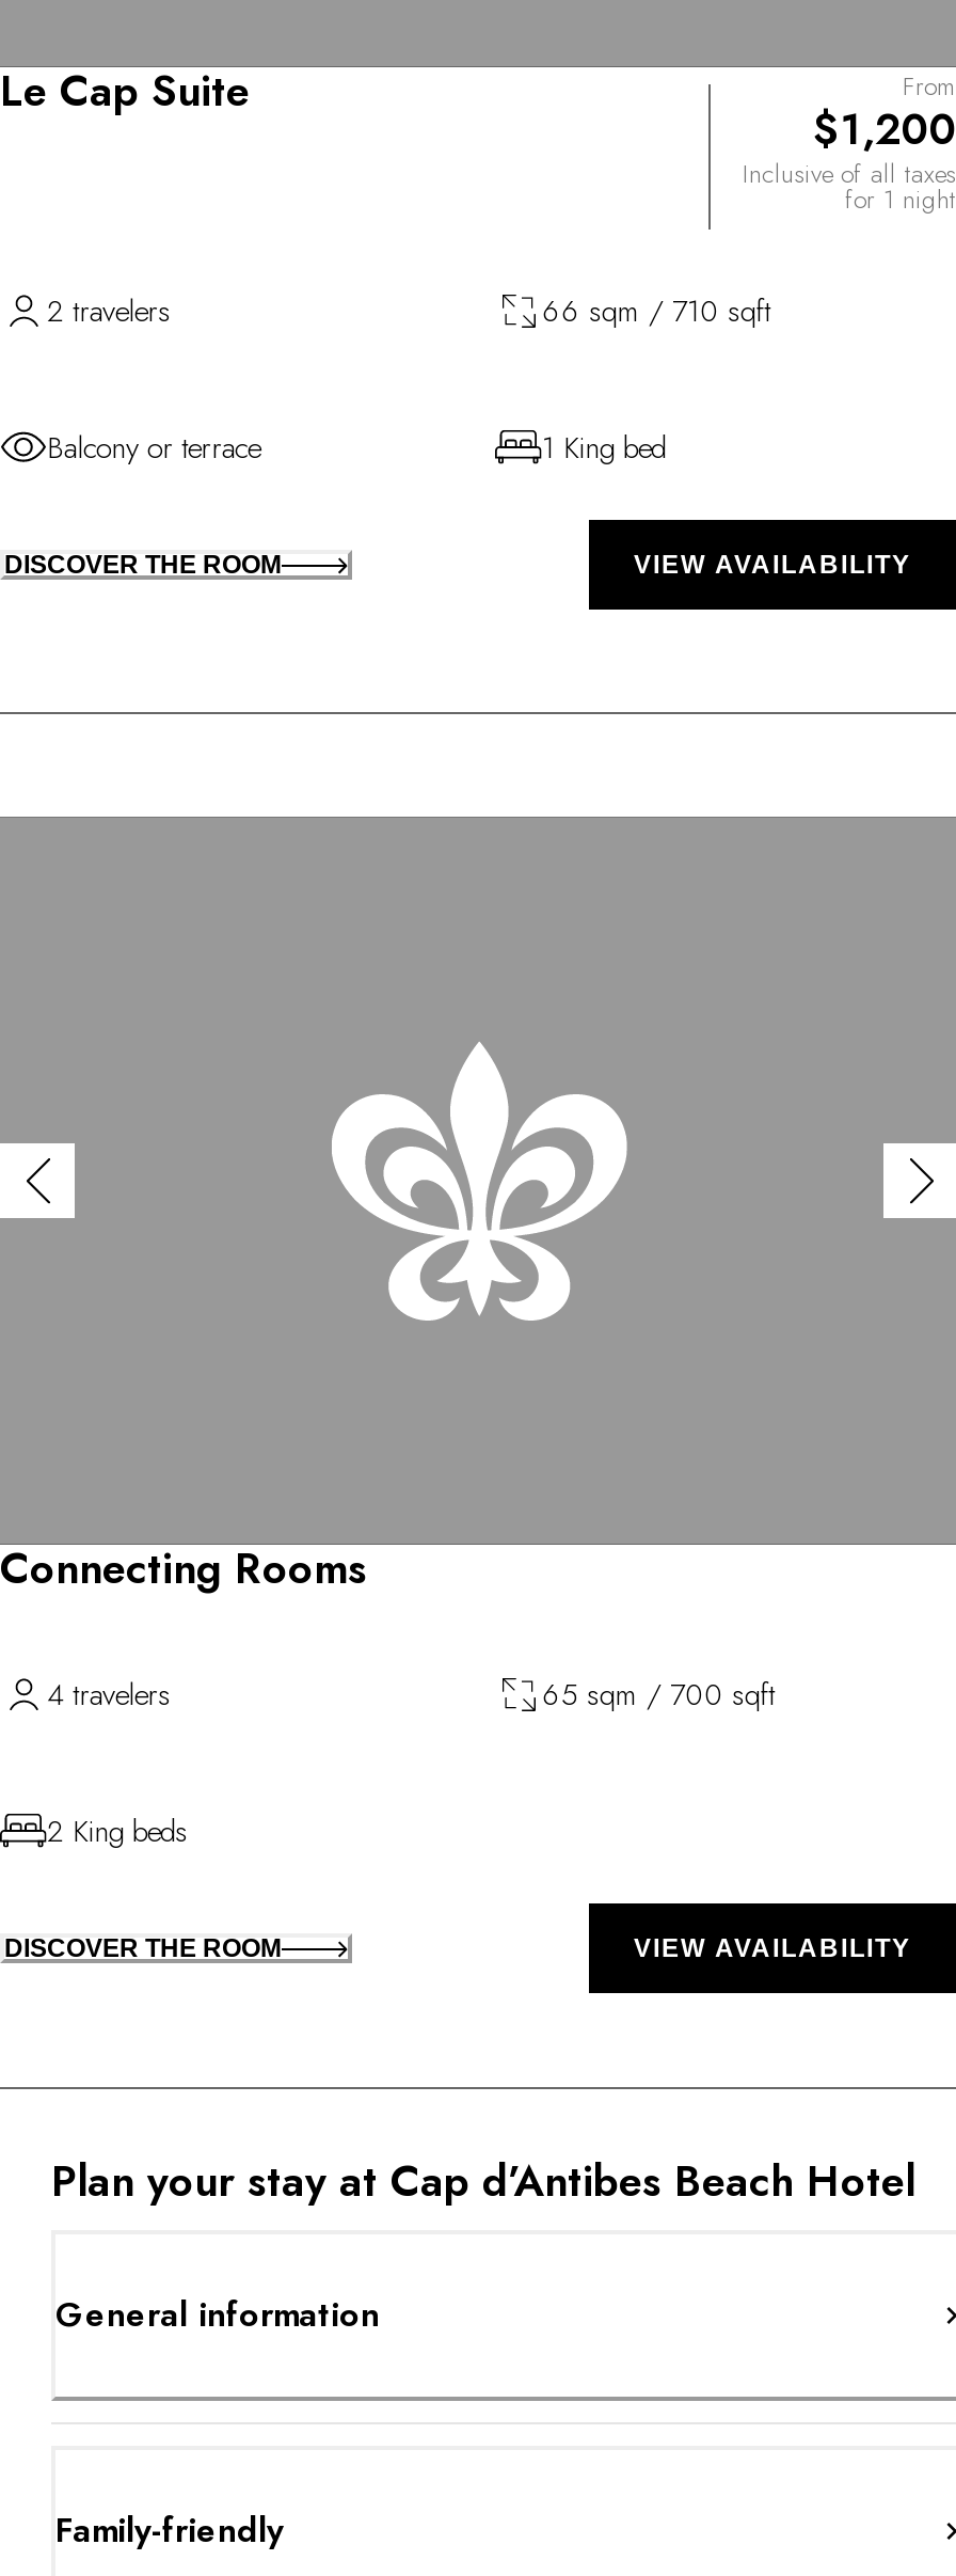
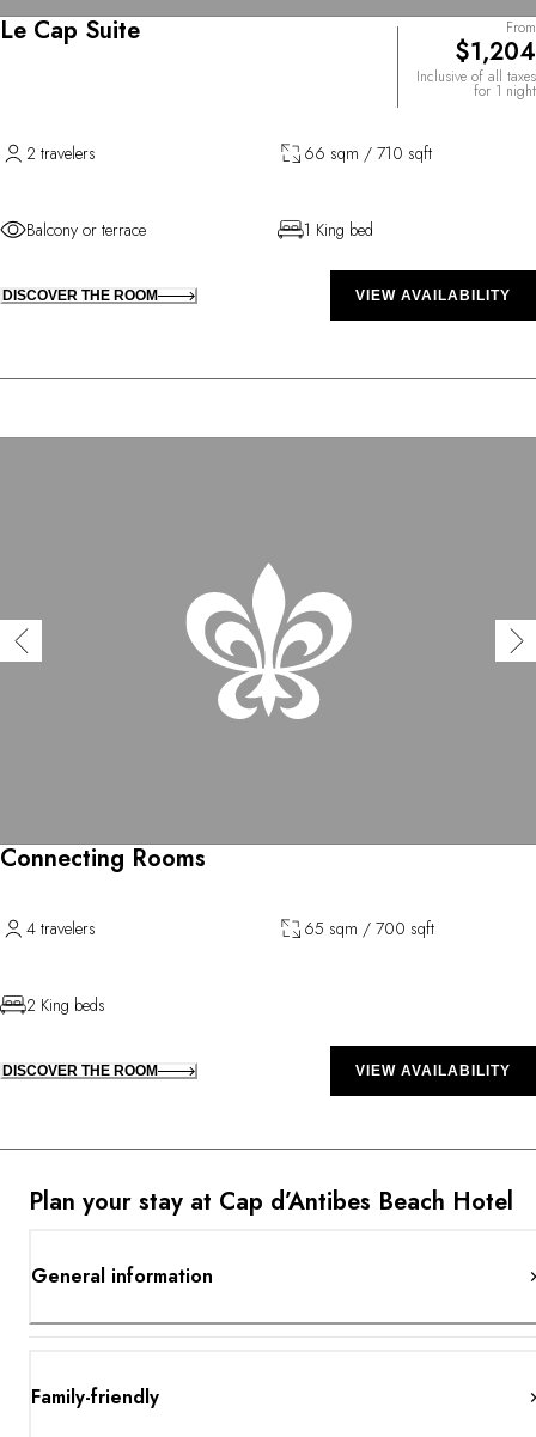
- $1,200
+ $1,204
